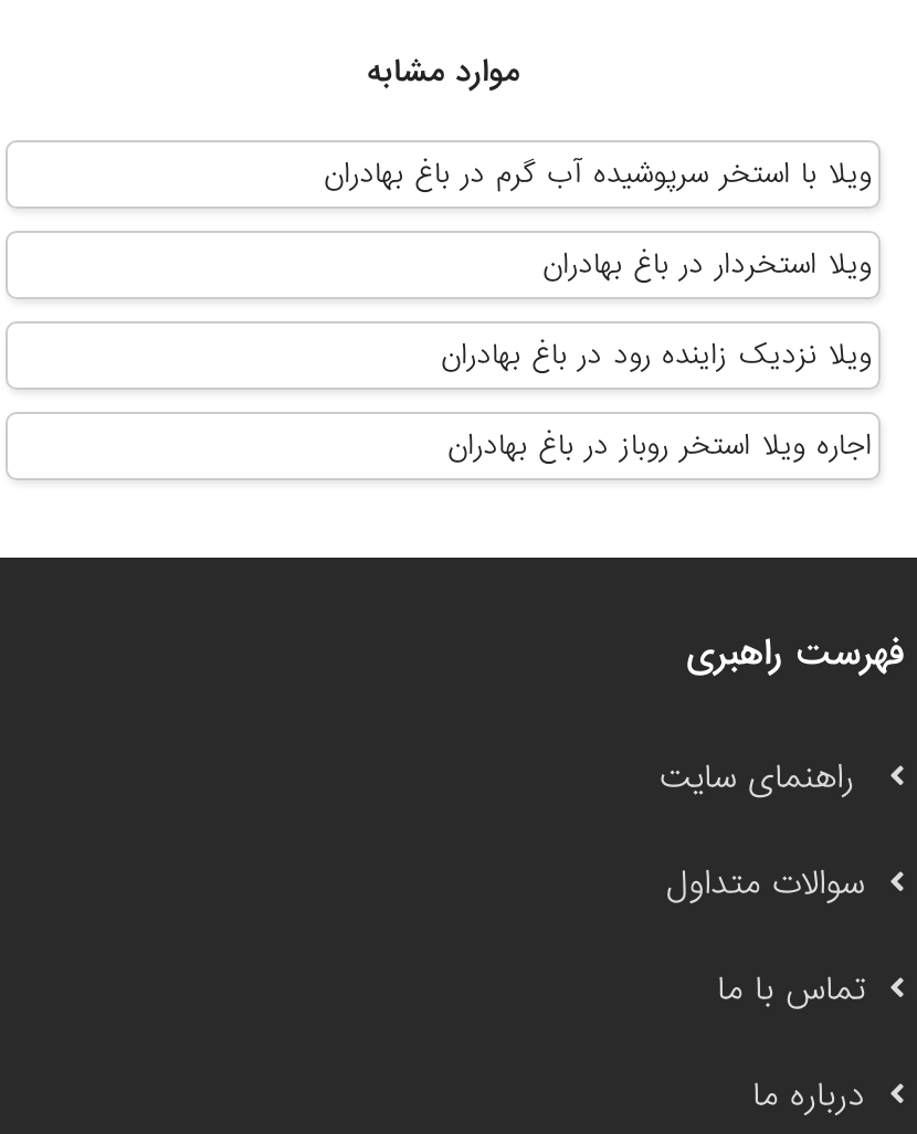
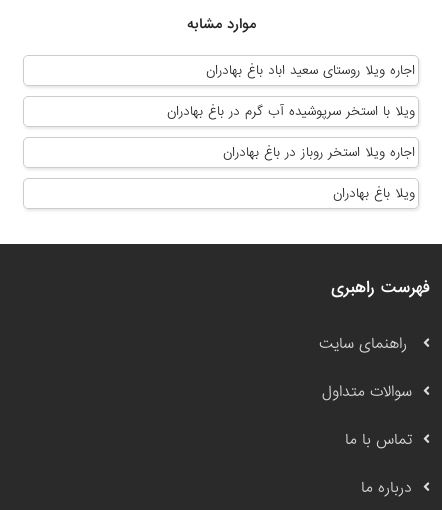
+ اجاره ویلا روستای سعید اباد باغ بهادران

moved down: ویلا با استخر سرپوشیده آب گرم در باغ بهادران

- ویلا استخردار در باغ بهادران
- ویلا نزدیک زاینده رود در باغ بهادران

moved up: اجاره ویلا استخر روباز در باغ بهادران

+ ویلا باغ بهادران
